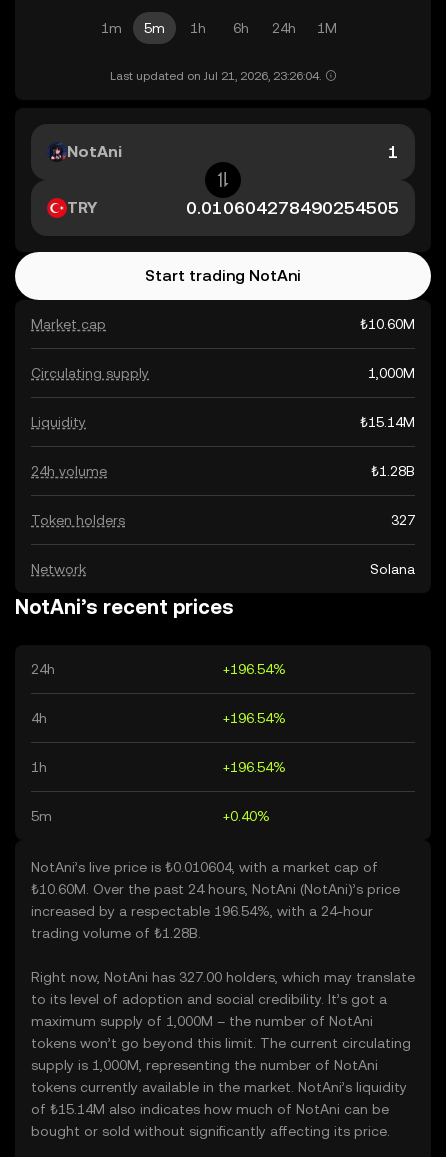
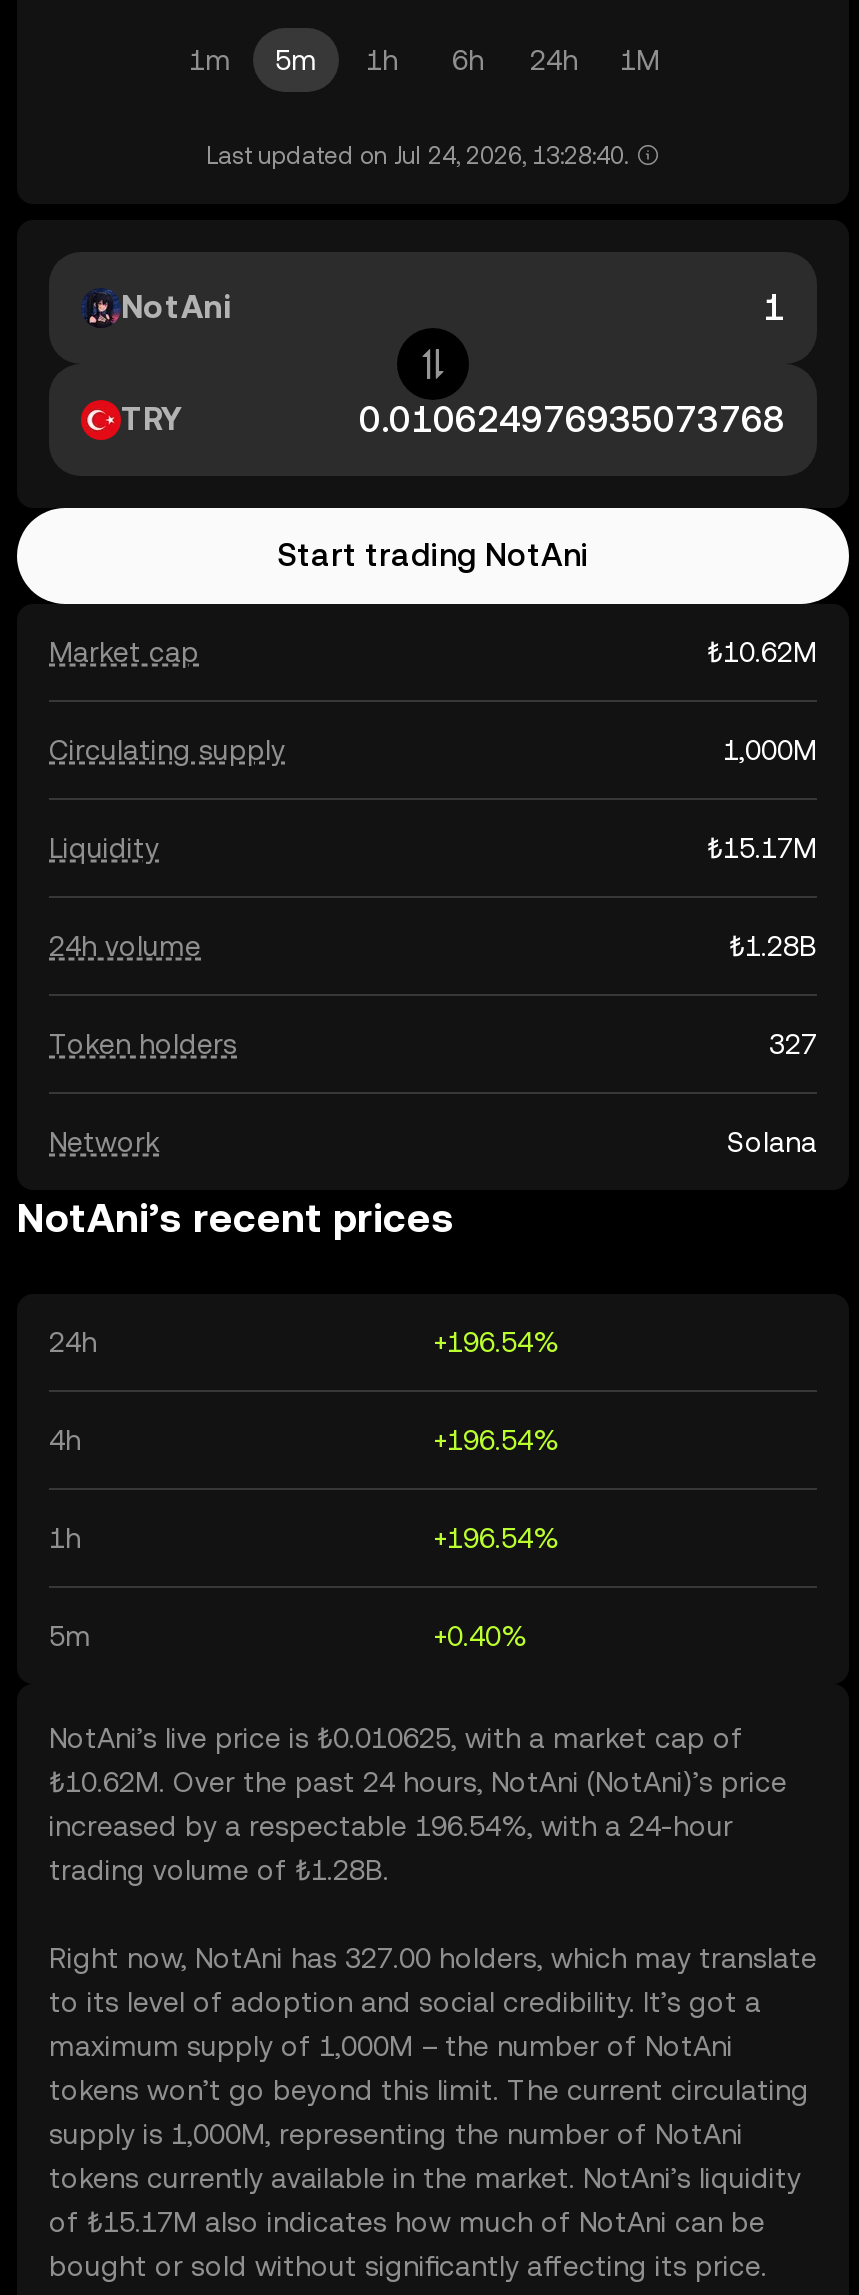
- Last updated on Jul 21, 2026, 23:26:04.
+ Last updated on Jul 24, 2026, 13:28:40.

- ₺10.60M
+ ₺10.62M

- ₺15.14M
+ ₺15.17M

- NotAni’s live price is ₺0.010604, with a market cap of
+ NotAni’s live price is ₺0.010625, with a market cap of

- ₺10.60M. Over the past 24 hours, NotAni (NotAni)’s price
+ ₺10.62M. Over the past 24 hours, NotAni (NotAni)’s price

- of ₺15.14M also indicates how much of NotAni can be
+ of ₺15.17M also indicates how much of NotAni can be
